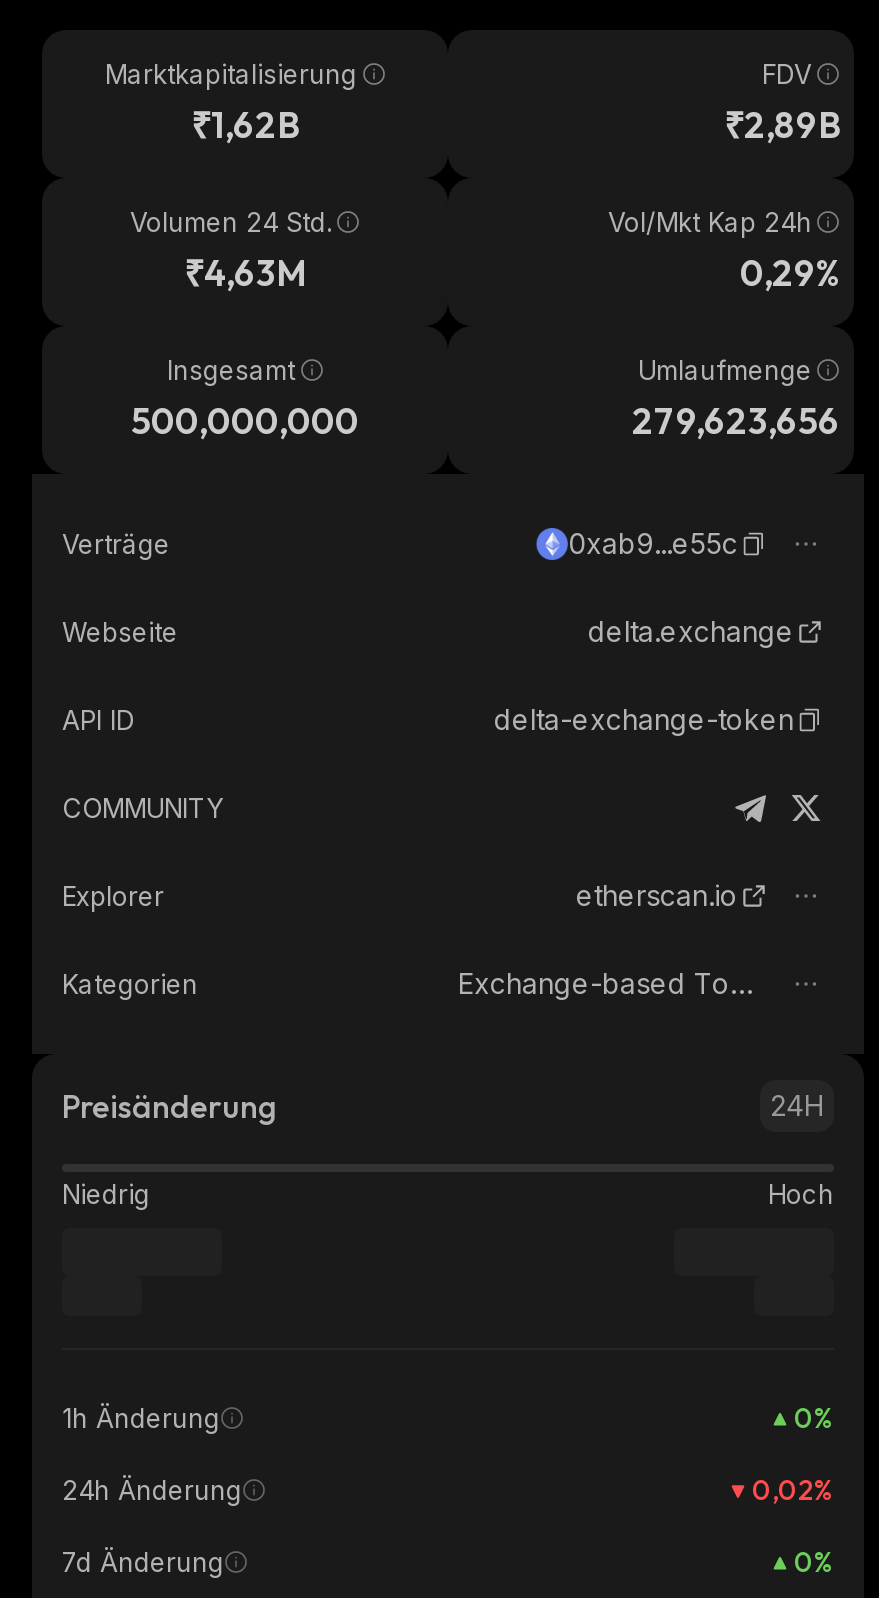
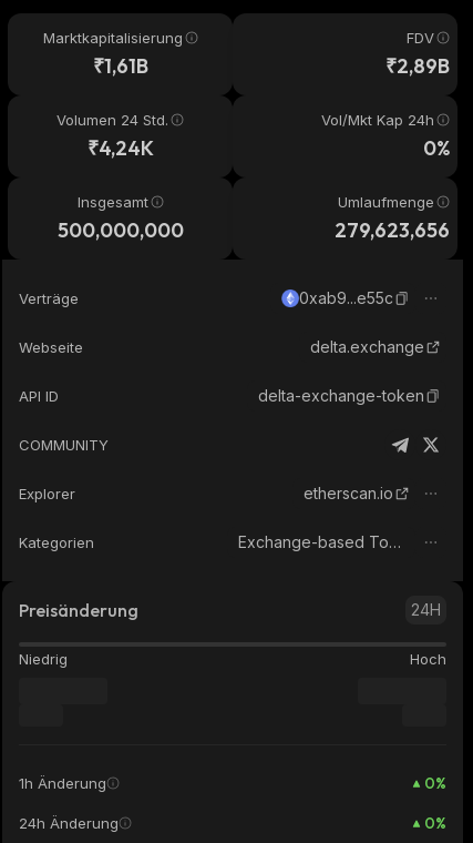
- ₹1,62B
+ ₹1,61B

- ₹4,63M
+ ₹4,24K

- 0,29%
+ 0%

- 0,02%
- 7d Änderung
